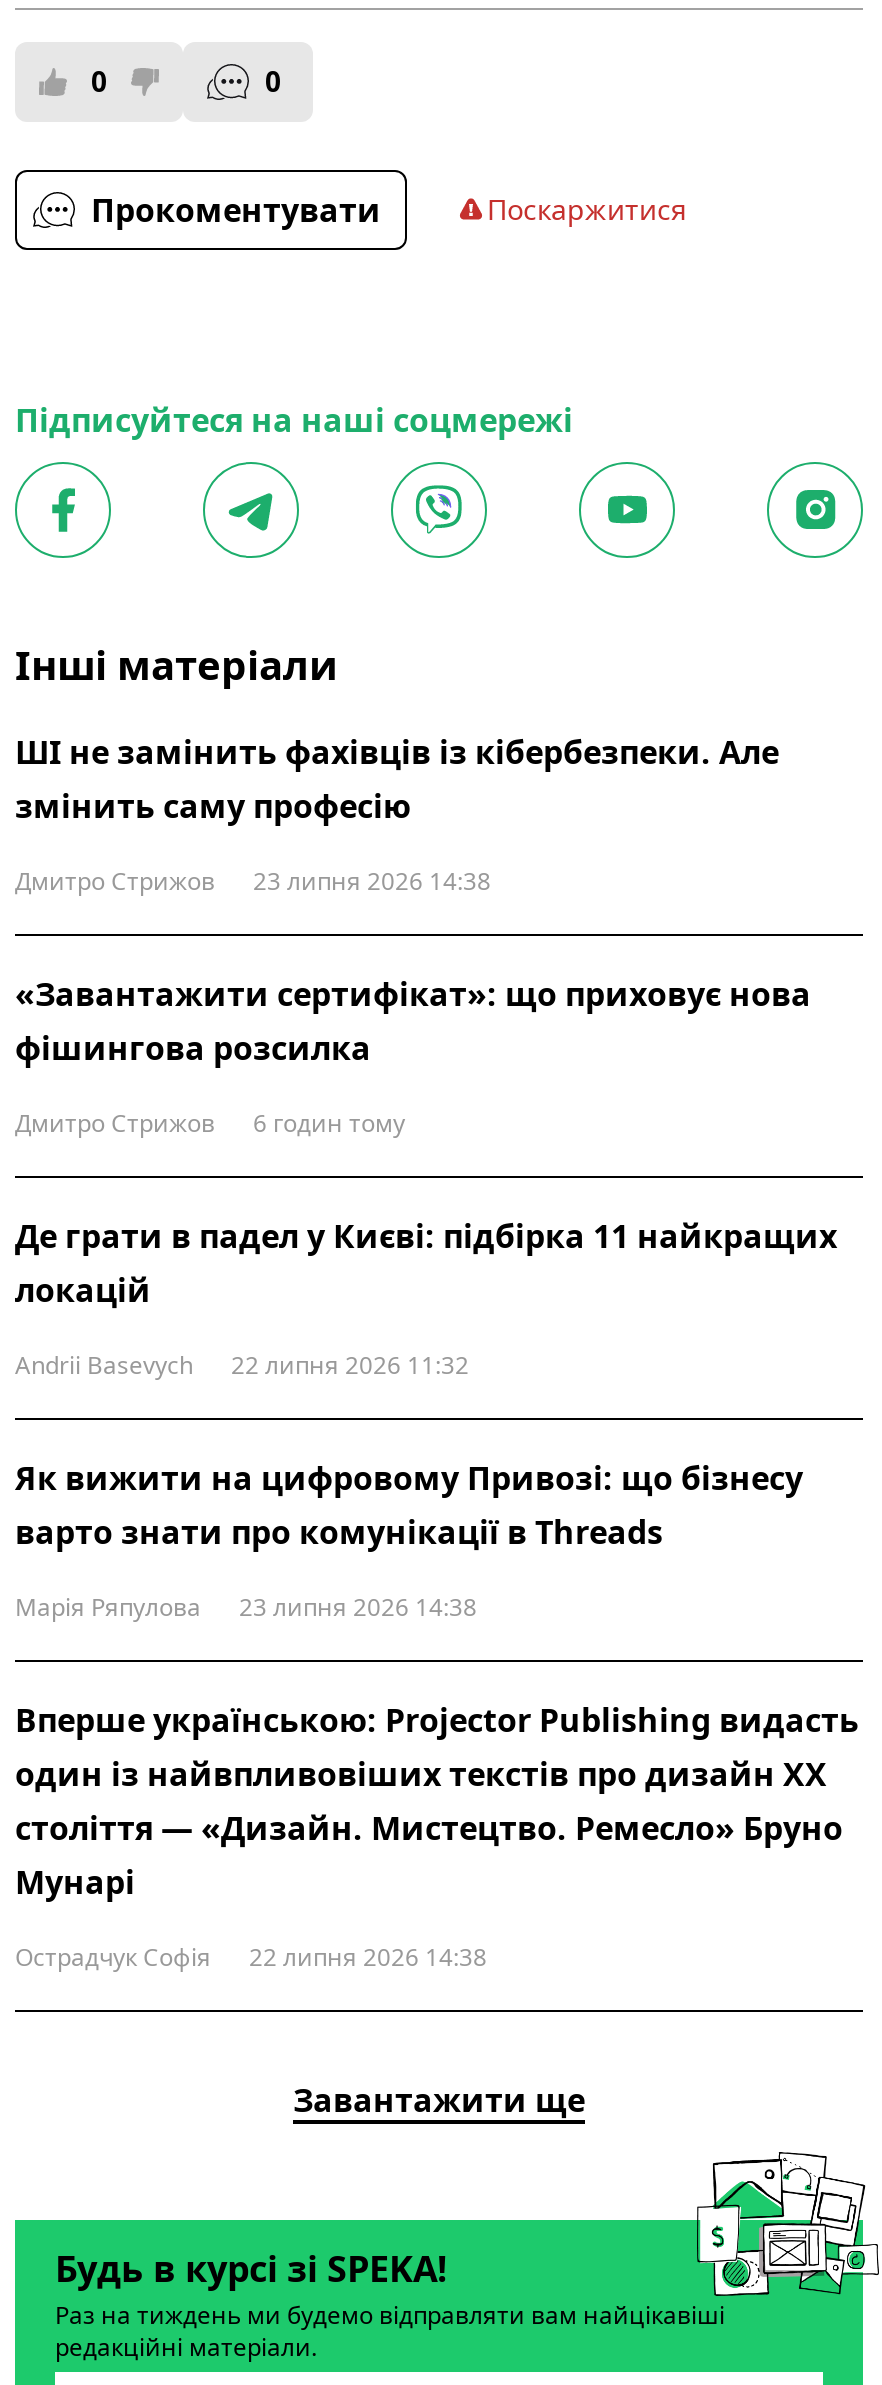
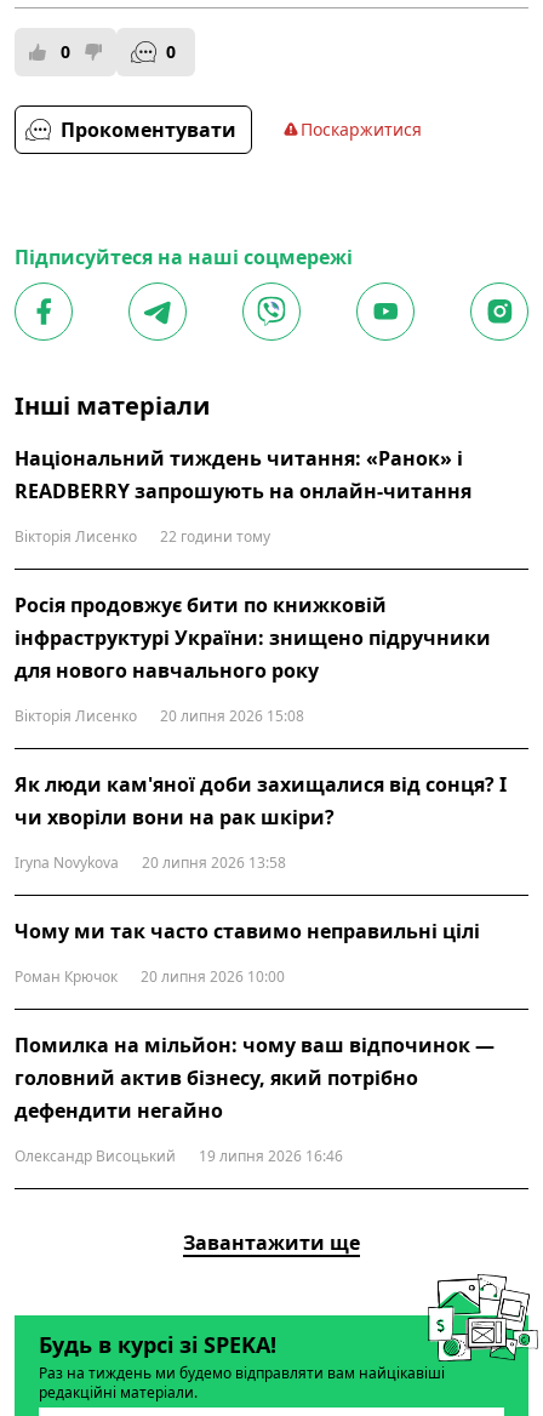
- ШІ не замінить фахівців із кібербезпеки. Але
- змінить саму професію
+ Національний тиждень читання: «Ранок» і
+ READBERRY запрошують на онлайн-читання

- Дмитро Стрижов
- 23 липня 2026 14:38
+ Вікторія Лисенко
+ 22 години тому

- «Завантажити сертифікат»: що приховує нова
- фішингова розсилка
+ Росія продовжує бити по книжковій
+ інфраструктурі України: знищено підручники
+ для нового навчального року

- Дмитро Стрижов
- 6 годин тому
+ Вікторія Лисенко
+ 20 липня 2026 15:08

- Де грати в падел у Києві: підбірка 11 найкращих
- локацій
+ Як люди кам'яної доби захищалися від сонця? І
+ чи хворіли вони на рак шкіри?

- Andrii Basevych
- 22 липня 2026 11:32
+ Iryna Novykova
+ 20 липня 2026 13:58

- Як вижити на цифровому Привозі: що бізнесу
- варто знати про комунікації в Threads
+ Чому ми так часто ставимо неправильні цілі

- Марія Ряпулова
- 23 липня 2026 14:38
+ Роман Крючок
+ 20 липня 2026 10:00

- Вперше українською: Projector Publishing видасть
- один із найвпливовіших текстів про дизайн ХХ
- століття — «Дизайн. Мистецтво. Ремесло» Бруно
- Мунарі
+ Помилка на мільйон: чому ваш відпочинок —
+ головний актив бізнесу, який потрібно
+ дефендити негайно

- Острадчук Софія
- 22 липня 2026 14:38
+ Олександр Висоцький
+ 19 липня 2026 16:46
